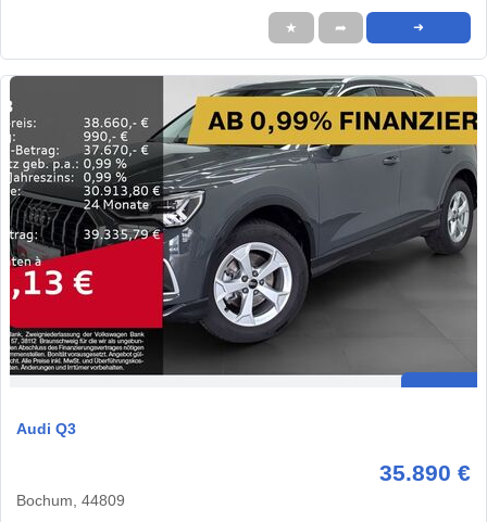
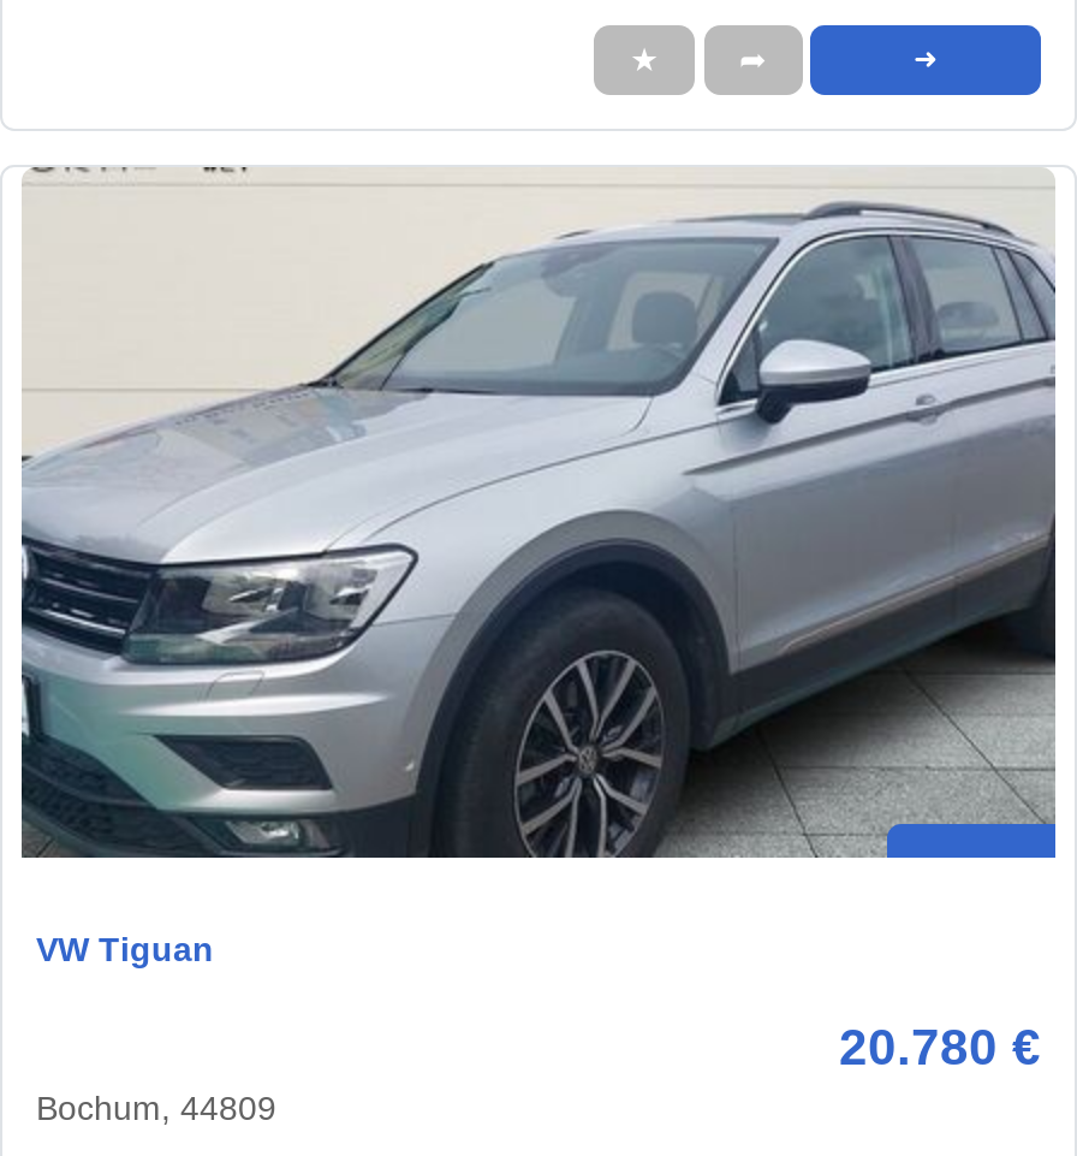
- [image]
- Audi Q3
+ [image]
+ VW Tiguan

- 35.890 €
+ 20.780 €
